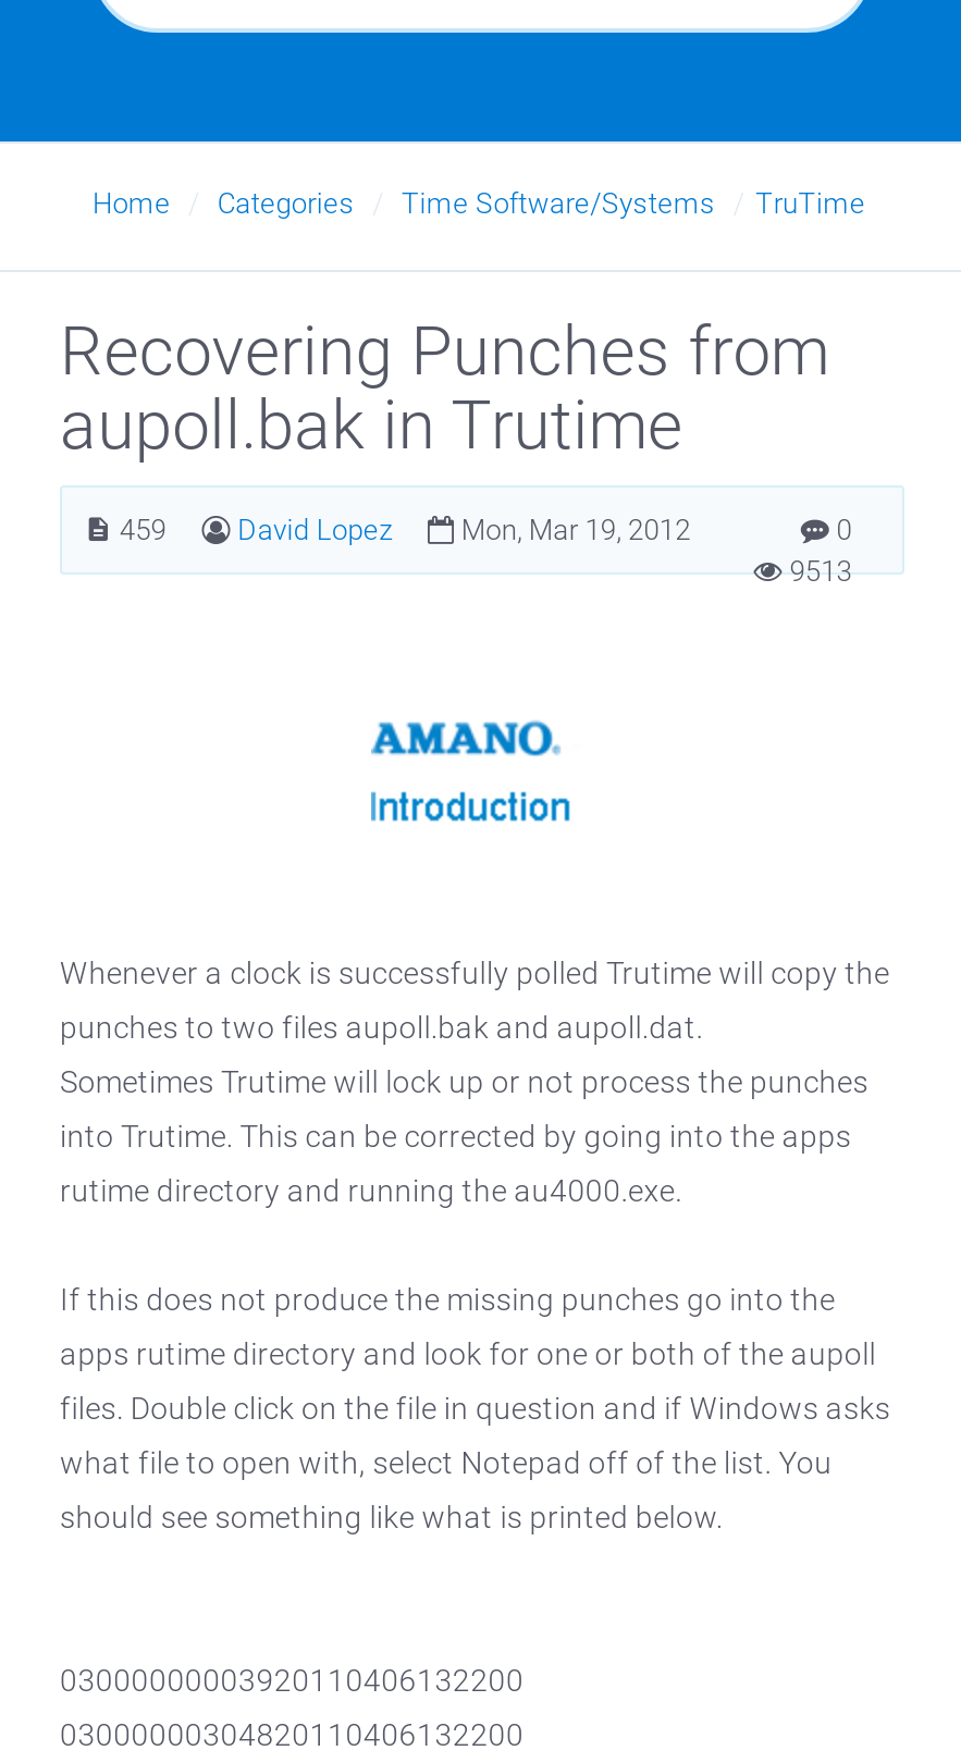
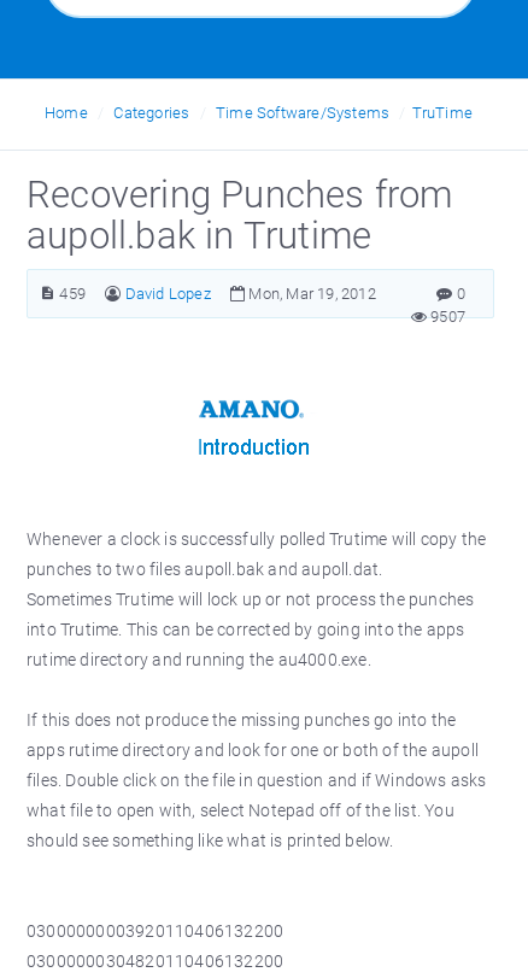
- 9513
+ 9507
